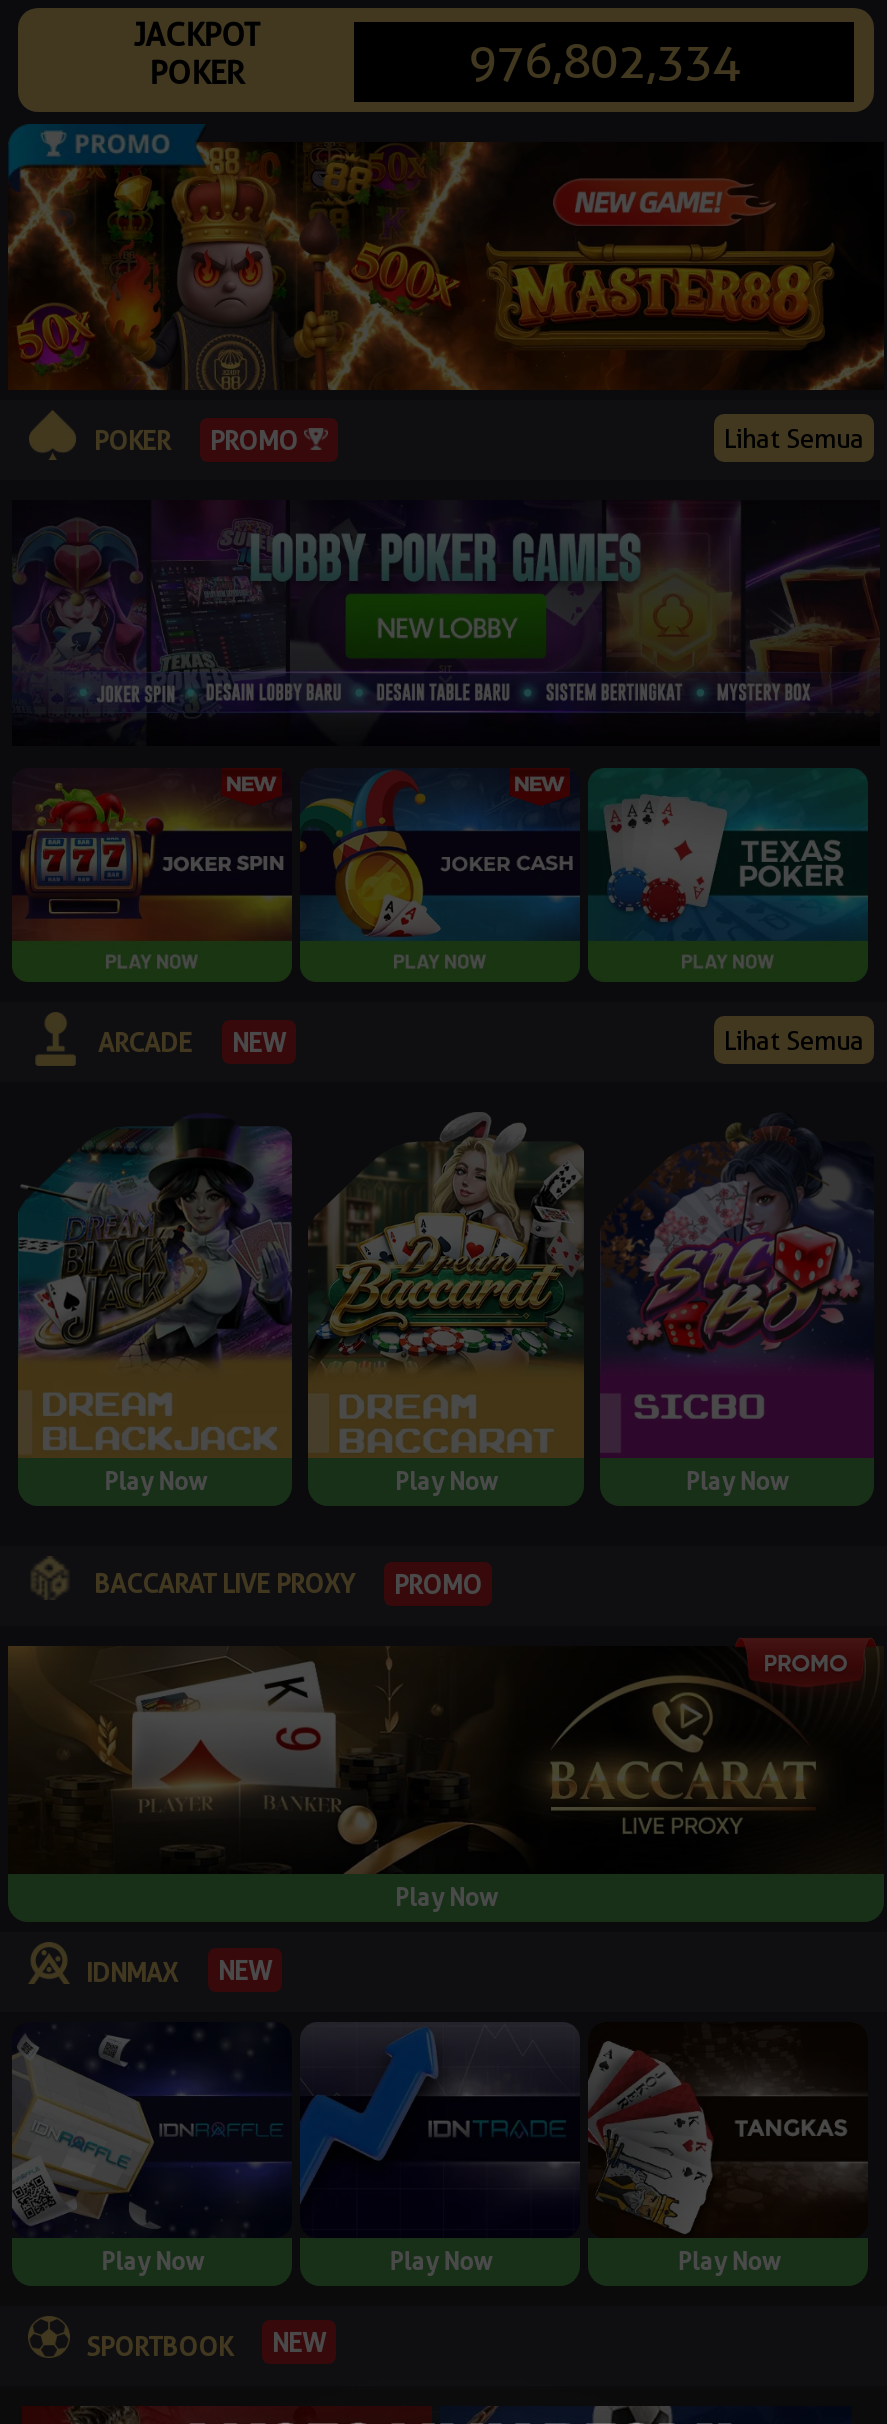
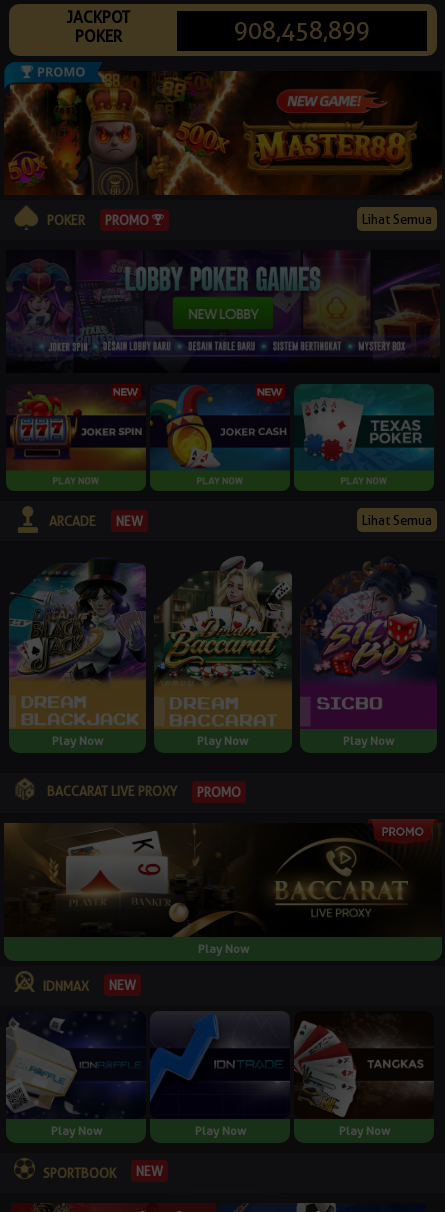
- 976,802,334
+ 908,458,899
